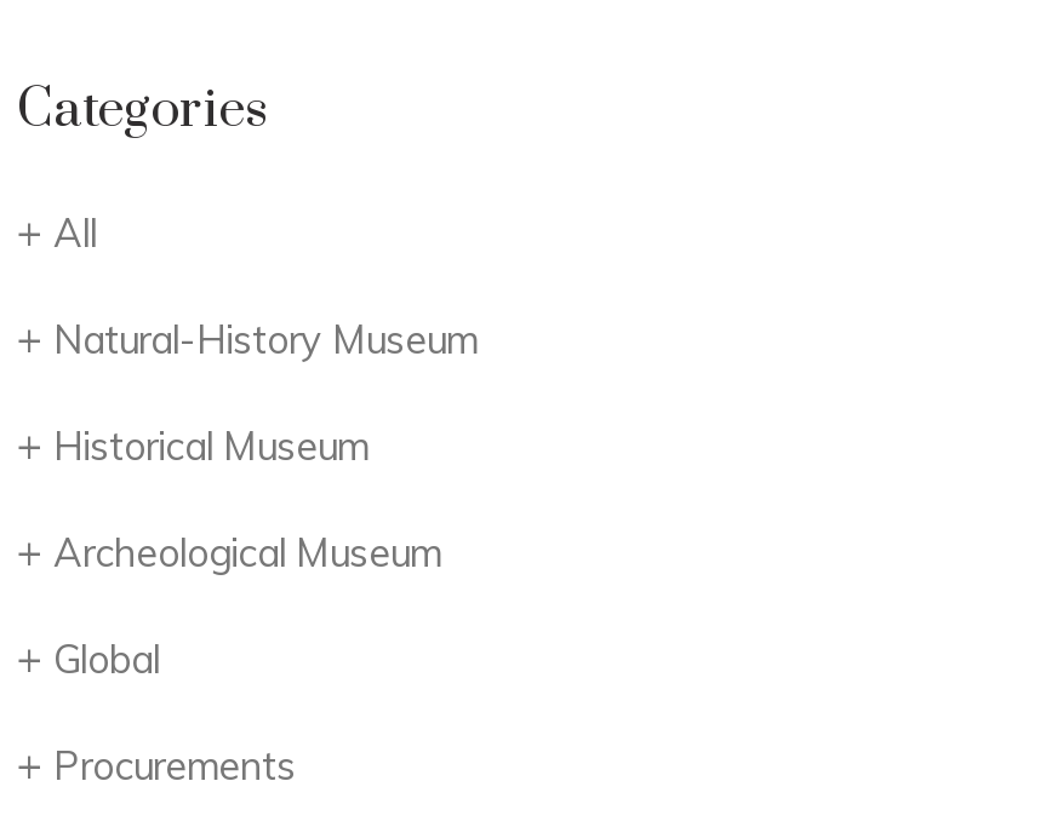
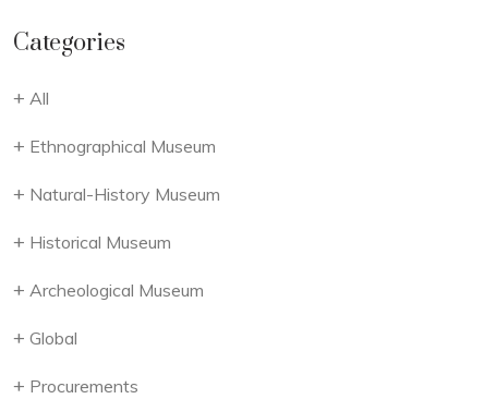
+ Ethnographical Museum
